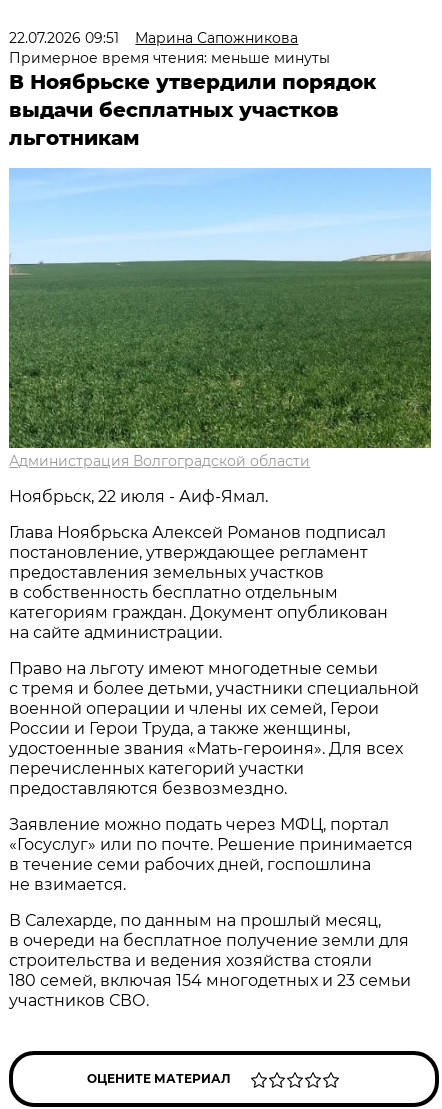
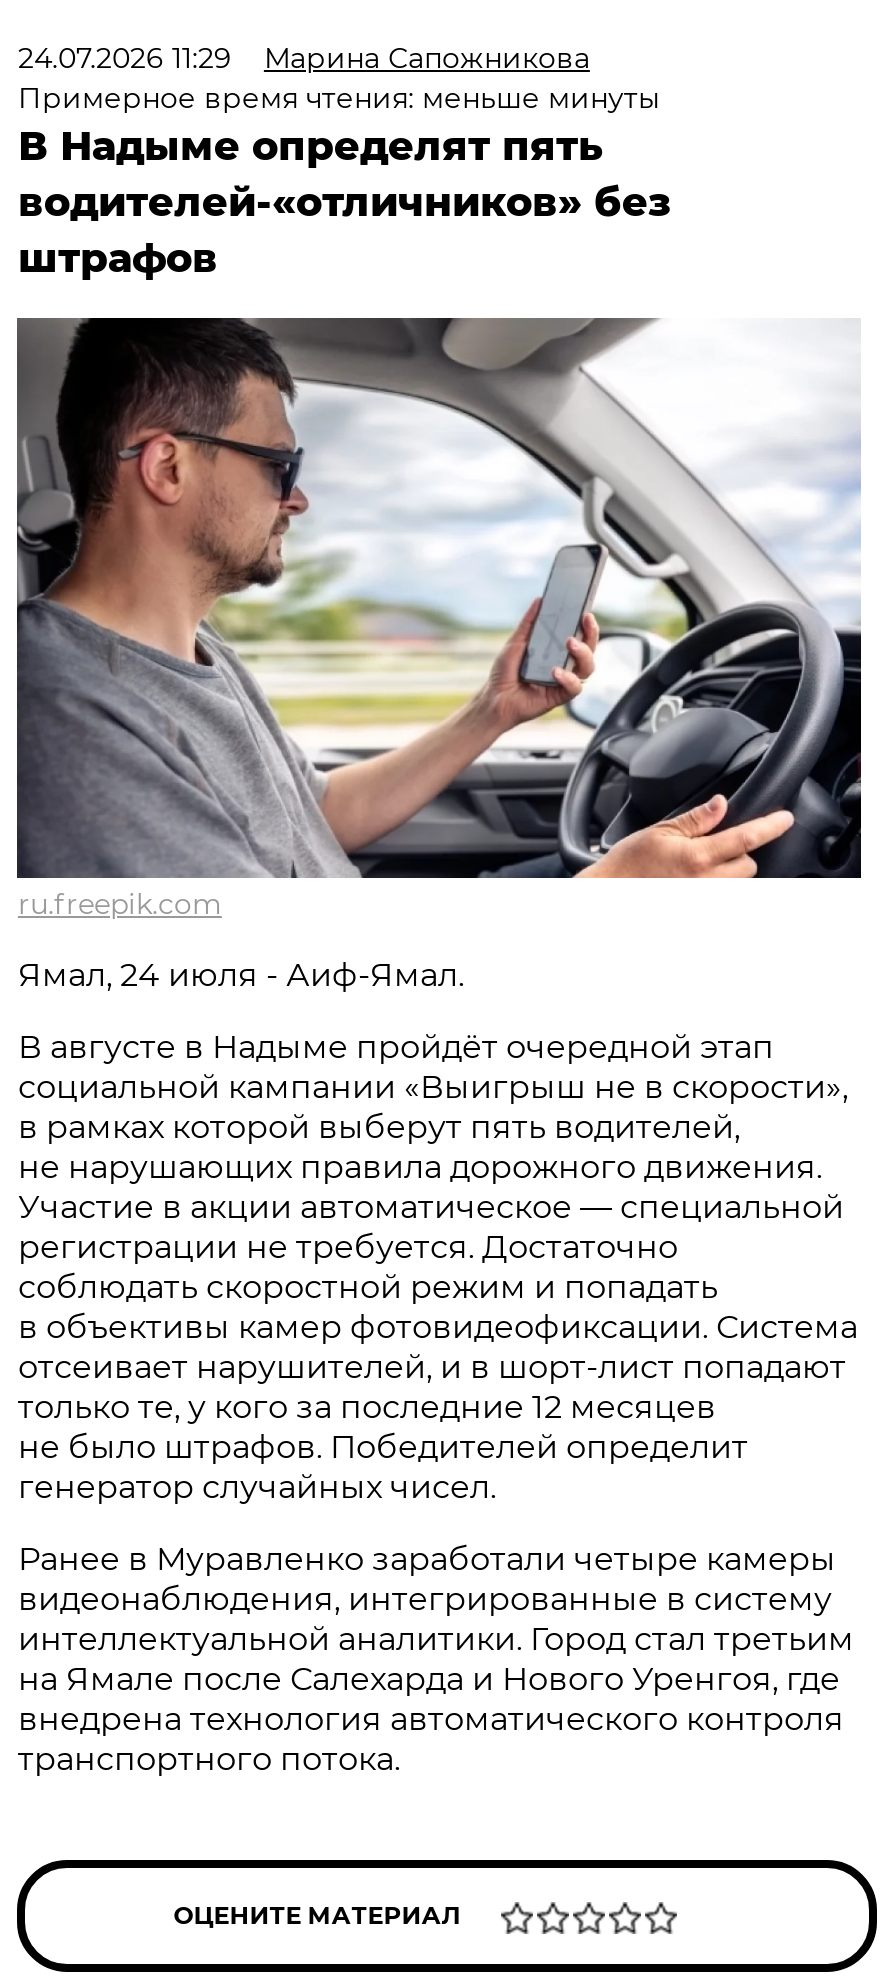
- 22.07.2026 09:51 Марина Сапожникова
+ 24.07.2026 11:29 Марина Сапожникова

- В Ноябрьске утвердили порядок
- выдачи бесплатных участков
- льготникам
+ В Надыме определят пять
+ водителей-«отличников» без
+ штрафов

- [image]
- Администрация Волгоградской области
- Ноябрьск, 22 июля - Аиф-Ямал.
- Глава Ноябрьска Алексей Романов подписал
- постановление, утверждающее регламент
- предоставления земельных участков
- в собственность бесплатно отдельным
- категориям граждан. Документ опубликован
- на сайте администрации.
- Право на льготу имеют многодетные семьи
- с тремя и более детьми, участники специальной
- военной операции и члены их семей, Герои
- России и Герои Труда, а также женщины,
- удостоенные звания «Мать-героиня». Для всех
- перечисленных категорий участки
- предоставляются безвозмездно.
- Заявление можно подать через МФЦ, портал
- «Госуслуг» или по почте. Решение принимается
- в течение семи рабочих дней, госпошлина
- не взимается.
- В Салехарде, по данным на прошлый месяц,
- в очереди на бесплатное получение земли для
- строительства и ведения хозяйства стояли
- 180 семей, включая 154 многодетных и 23 семьи
- участников СВО.
+ [image]
+ ru.freepik.com
+ Ямал, 24 июля - Аиф-Ямал.
+ В августе в Надыме пройдёт очередной этап
+ социальной кампании «Выигрыш не в скорости»,
+ в рамках которой выберут пять водителей,
+ не нарушающих правила дорожного движения.
+ Участие в акции автоматическое — специальной
+ регистрации не требуется. Достаточно
+ соблюдать скоростной режим и попадать
+ в объективы камер фотовидеофиксации. Система
+ отсеивает нарушителей, и в шорт-лист попадают
+ только те, у кого за последние 12 месяцев
+ не было штрафов. Победителей определит
+ генератор случайных чисел.
+ Ранее в Муравленко заработали четыре камеры
+ видеонаблюдения, интегрированные в систему
+ интеллектуальной аналитики. Город стал третьим
+ на Ямале после Салехарда и Нового Уренгоя, где
+ внедрена технология автоматического контроля
+ транспортного потока.
